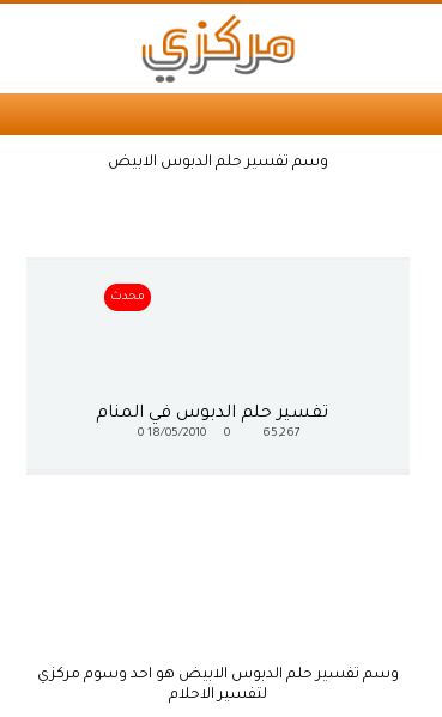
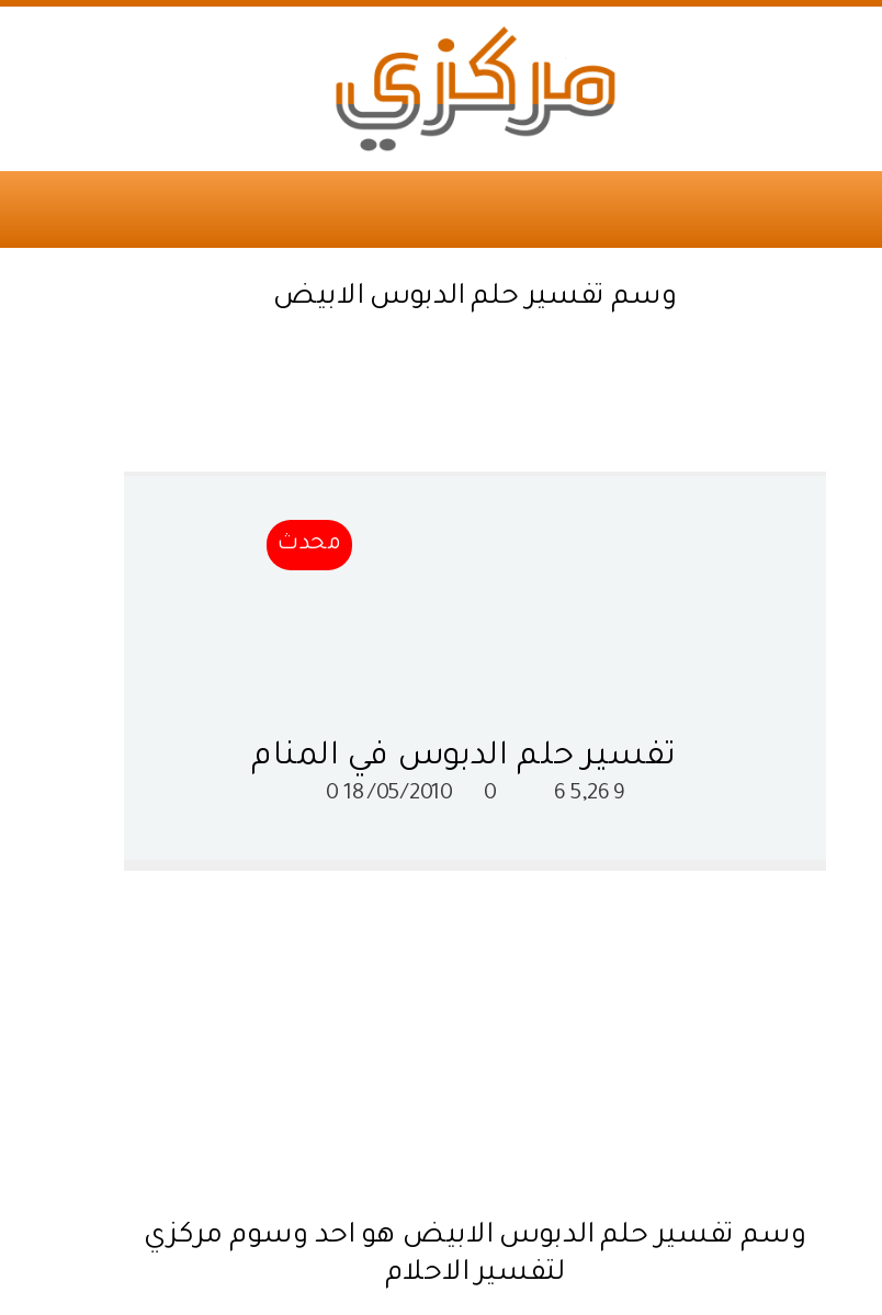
- 65,267
+ 65,269
